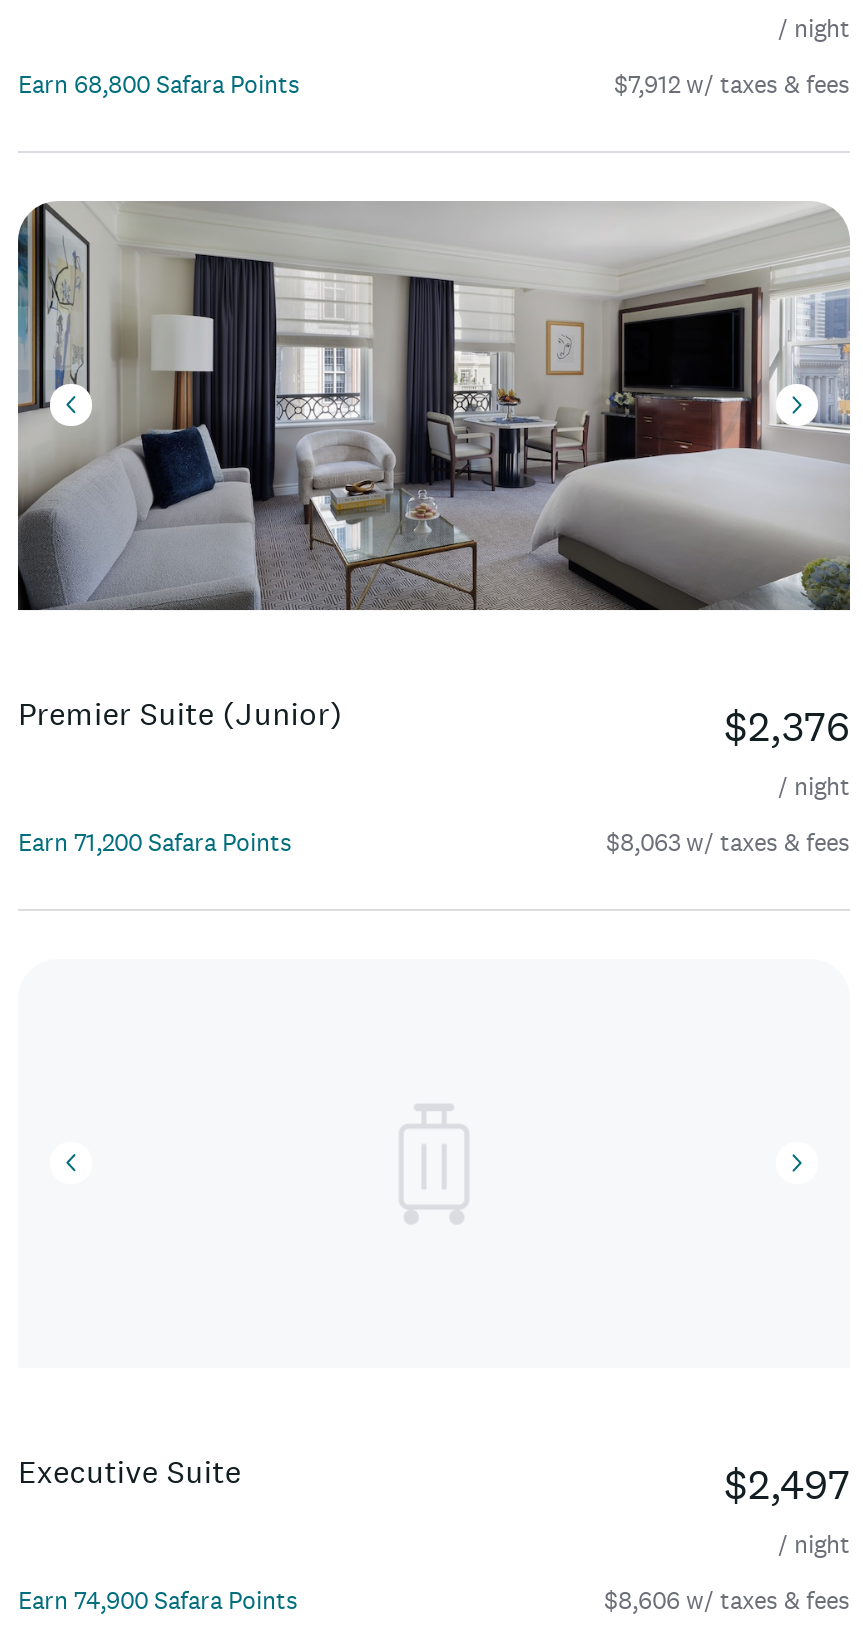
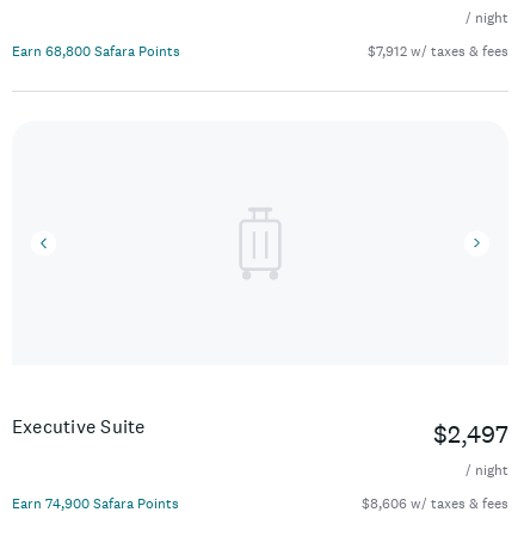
- [image]

- Premier Suite (Junior)
- $2,376
- / night
- Earn 71,200 Safara Points
- $8,063 w/ taxes & fees
